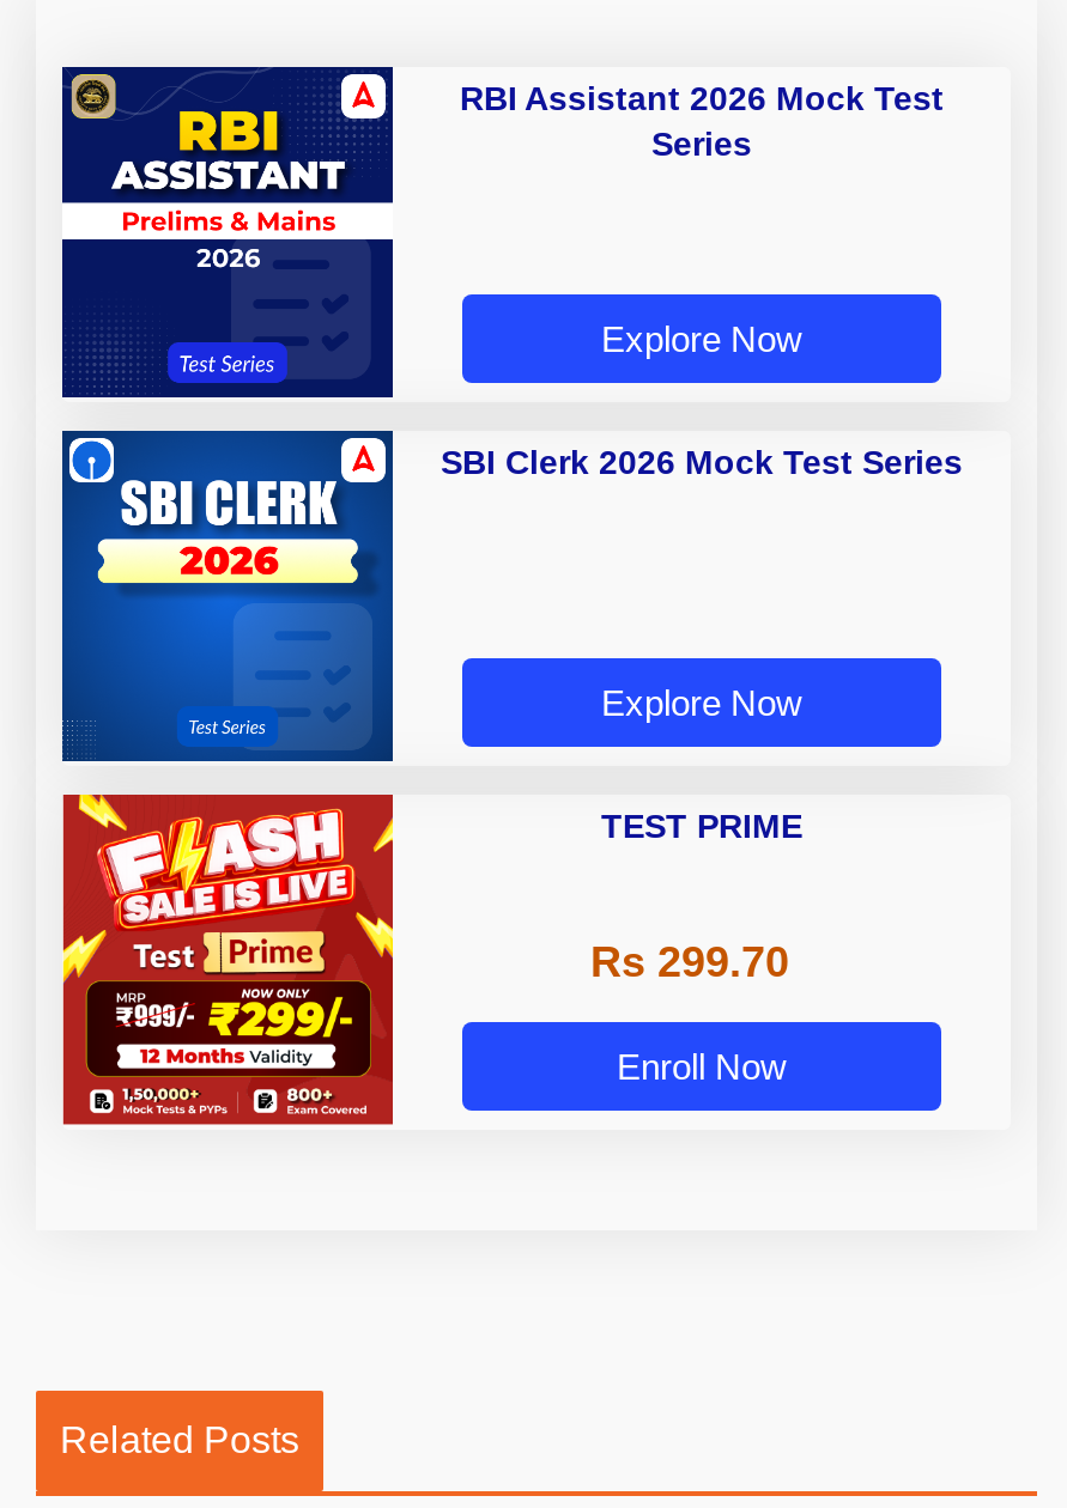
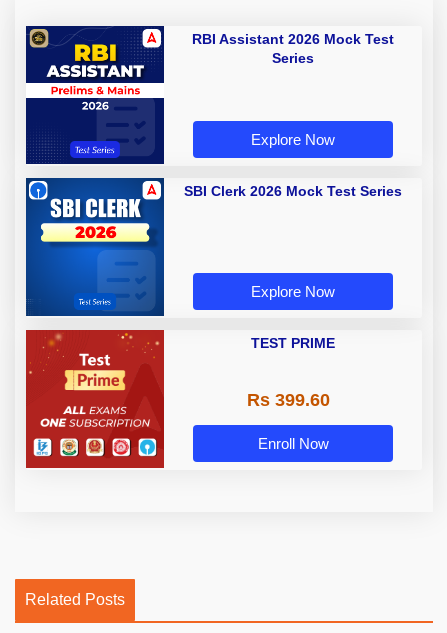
- [image]
+ [image]

- Rs 299.70
+ Rs 399.60
